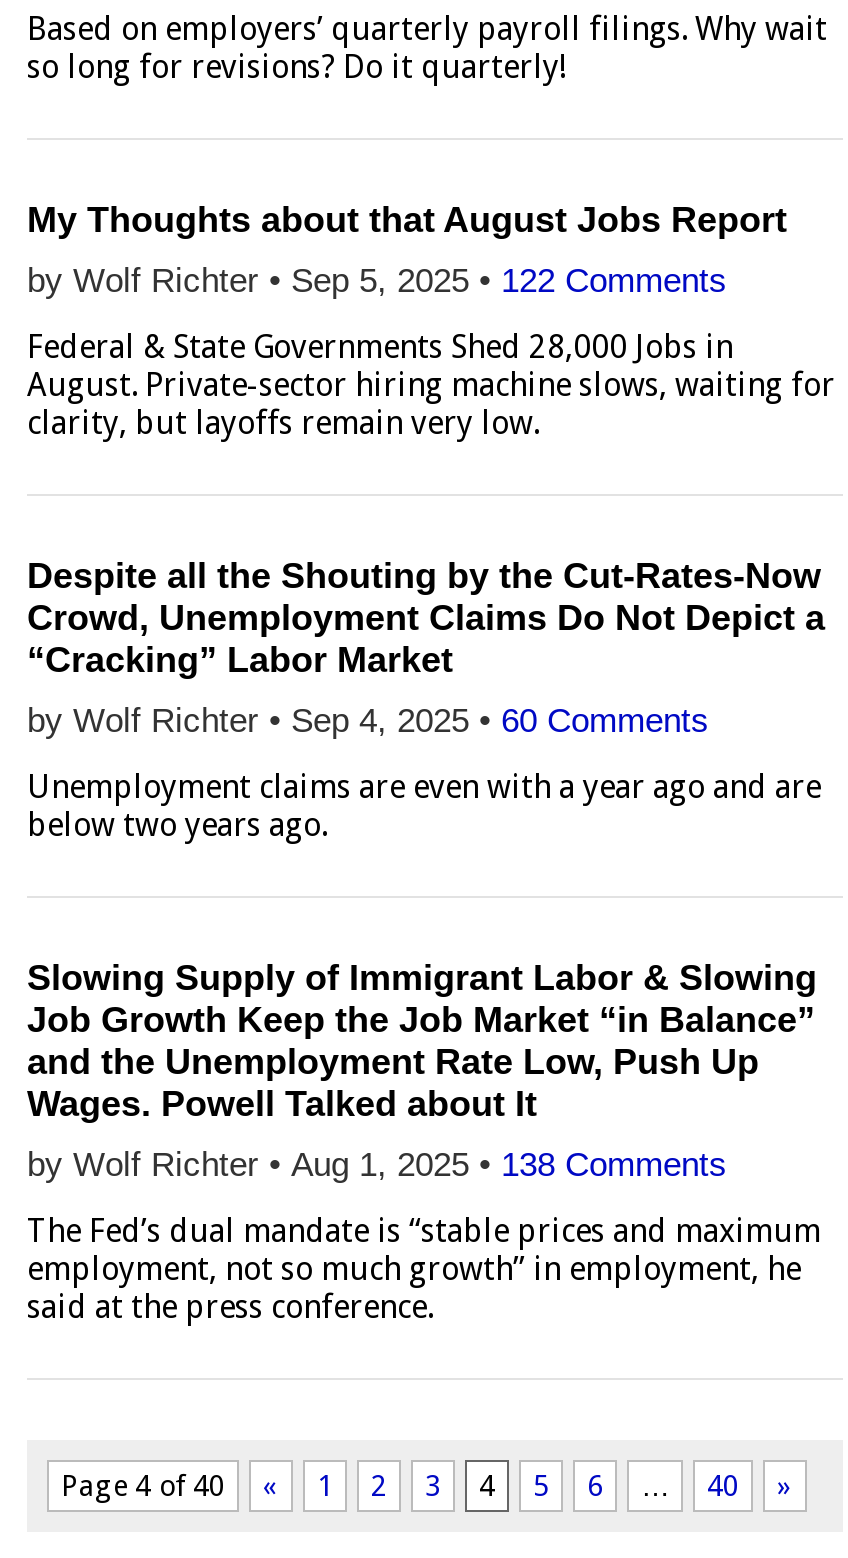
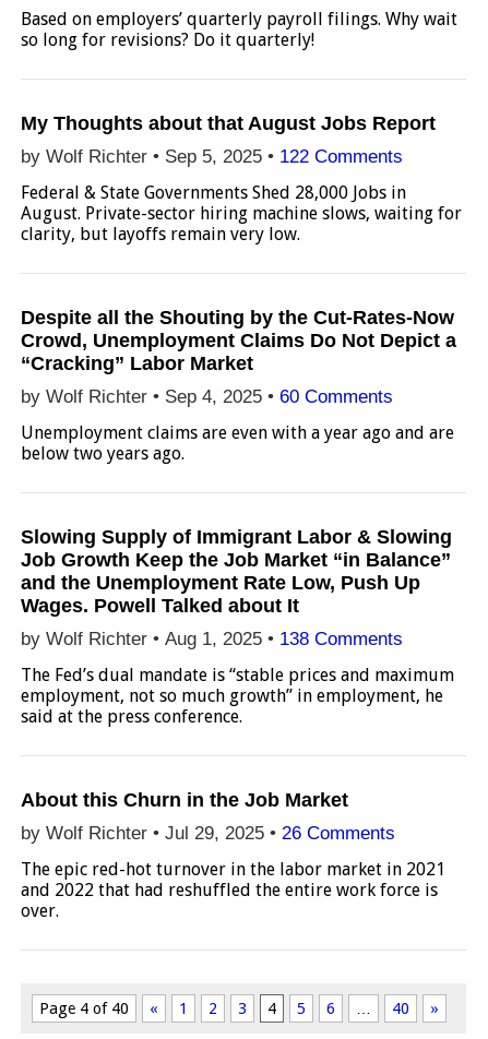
+ About this Churn in the Job Market
+ by Wolf Richter • Jul 29, 2025 • 26 Comments
+ The epic red-hot turnover in the labor market in 2021
+ and 2022 that had reshuffled the entire work force is
+ over.
